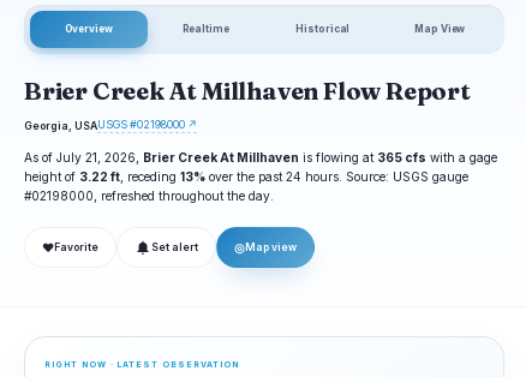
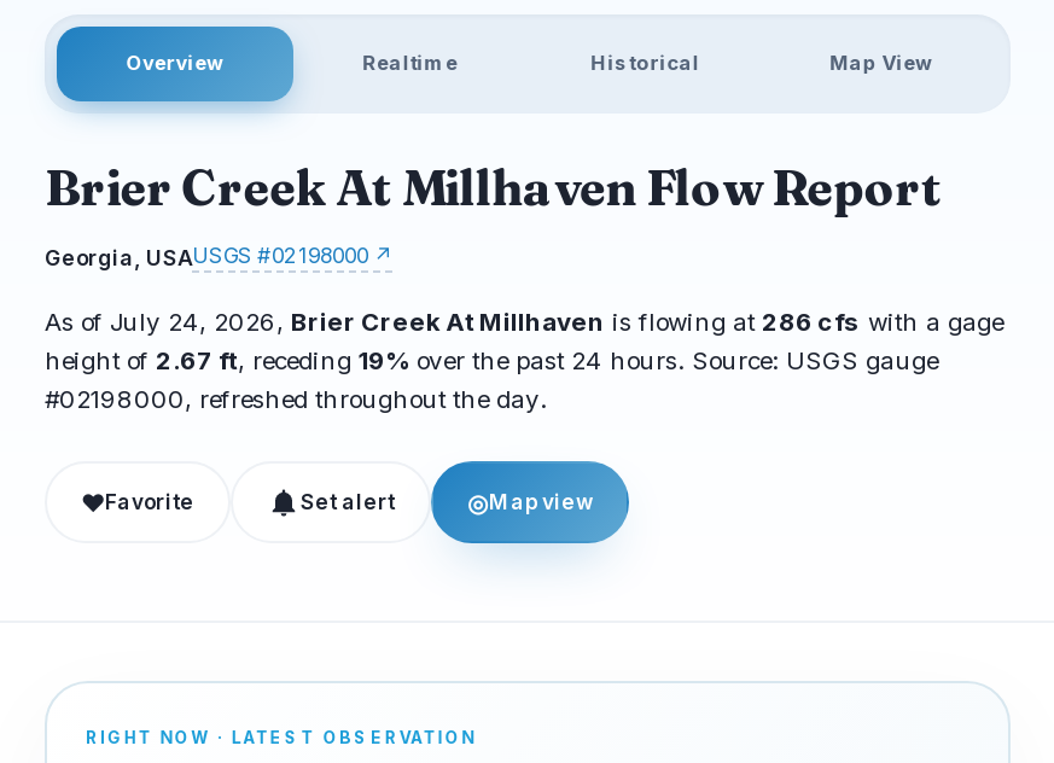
- As of July 21, 2026, Brier Creek At Millhaven is flowing at 365 cfs with a gage
+ As of July 24, 2026, Brier Creek At Millhaven is flowing at 286 cfs with a gage

- height of 3.22 ft, receding 13% over the past 24 hours. Source: USGS gauge
+ height of 2.67 ft, receding 19% over the past 24 hours. Source: USGS gauge
